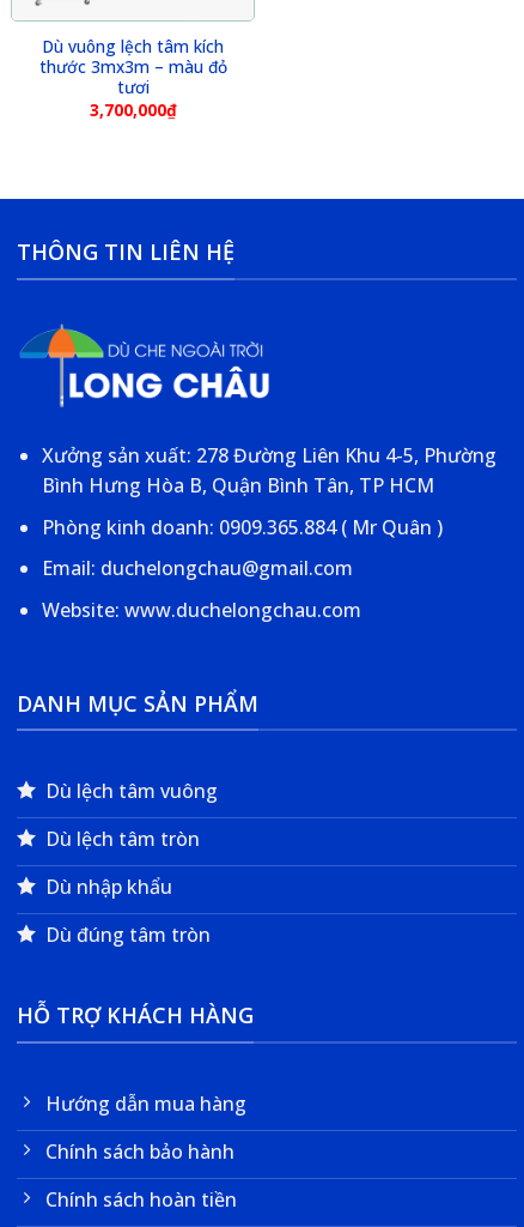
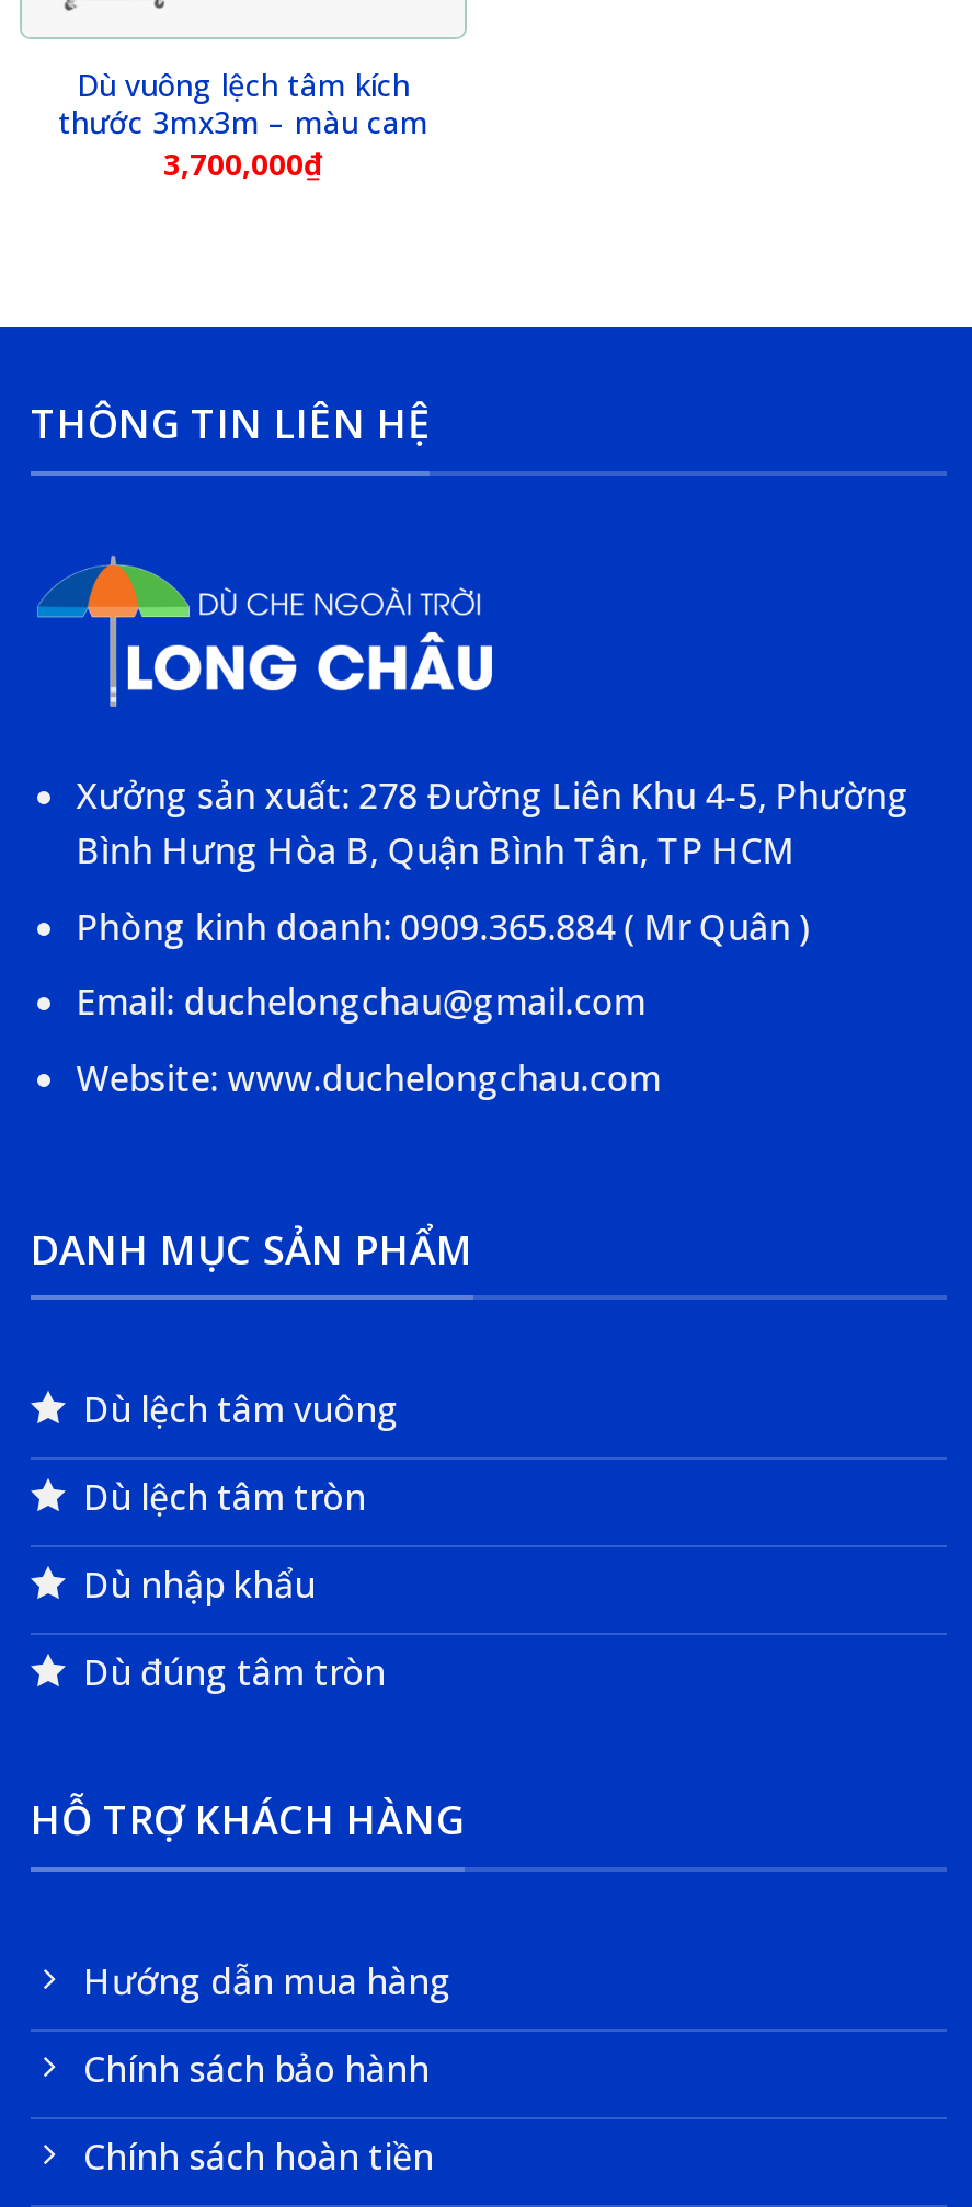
- thước 3mx3m – màu đỏ
- tươi
+ thước 3mx3m – màu cam
